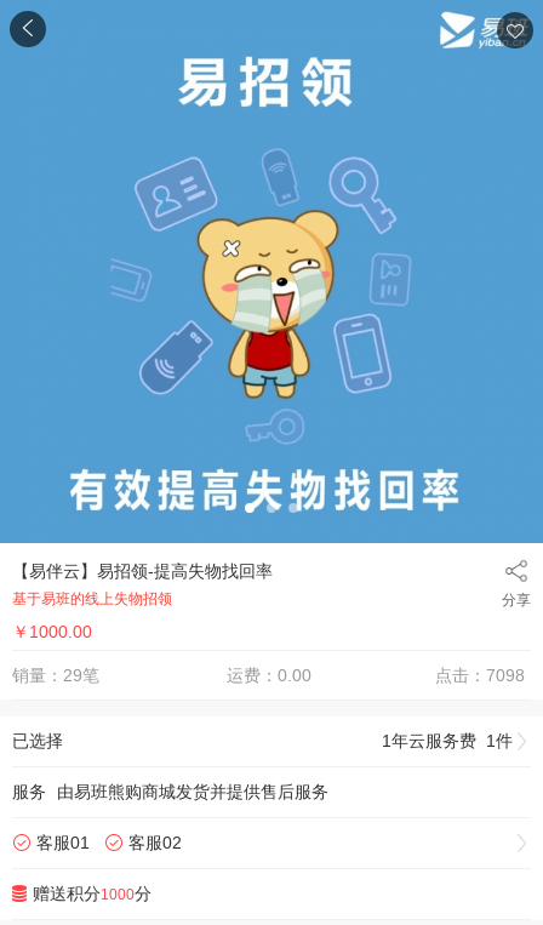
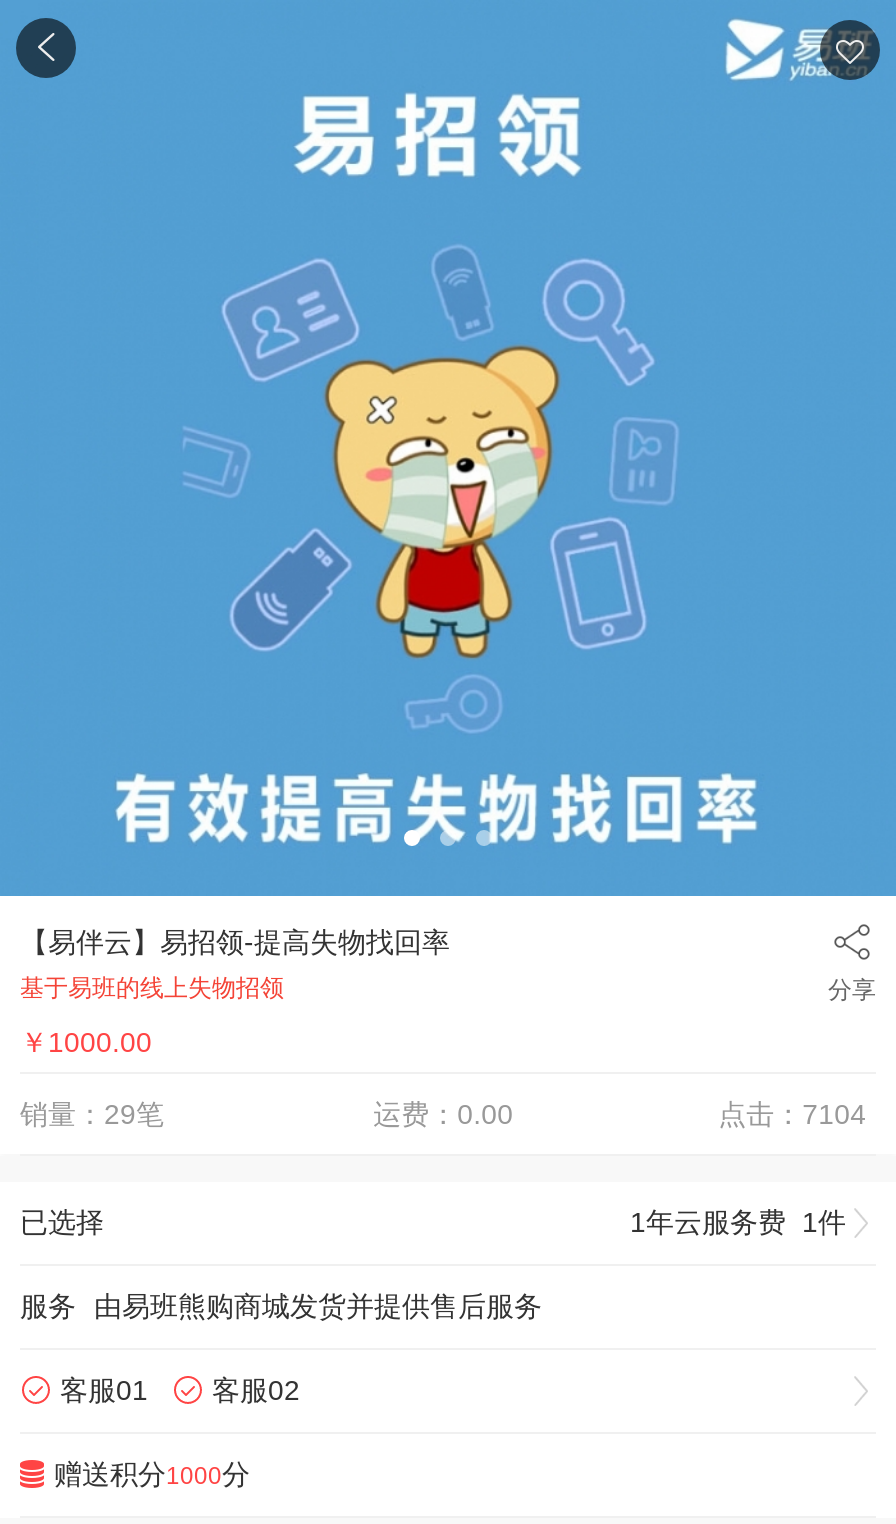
- 点击：7098
+ 点击：7104
